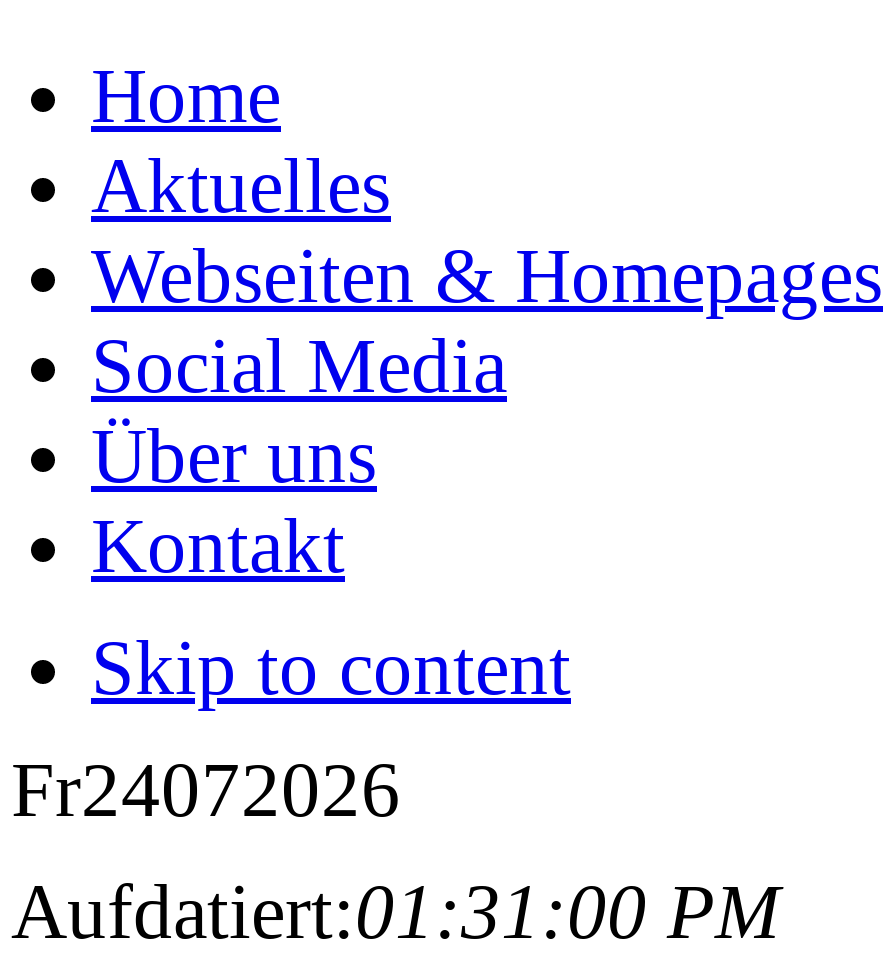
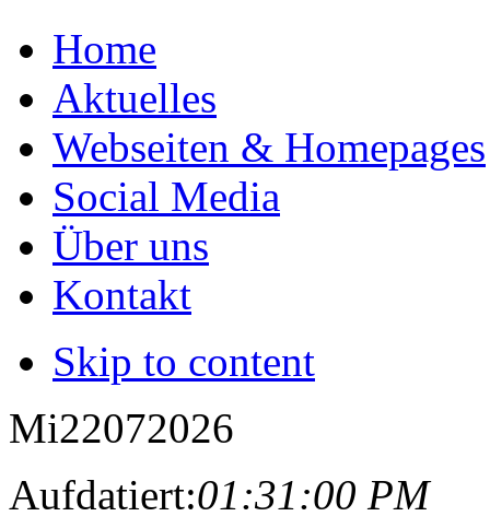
- Fr24072026
+ Mi22072026
